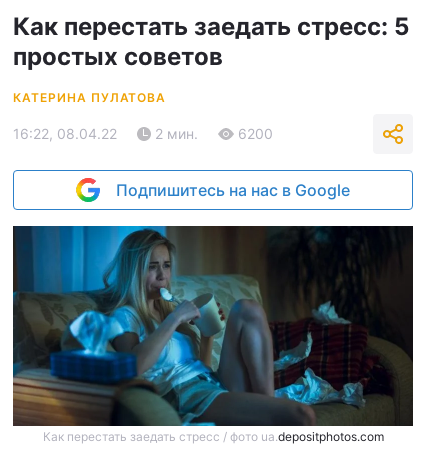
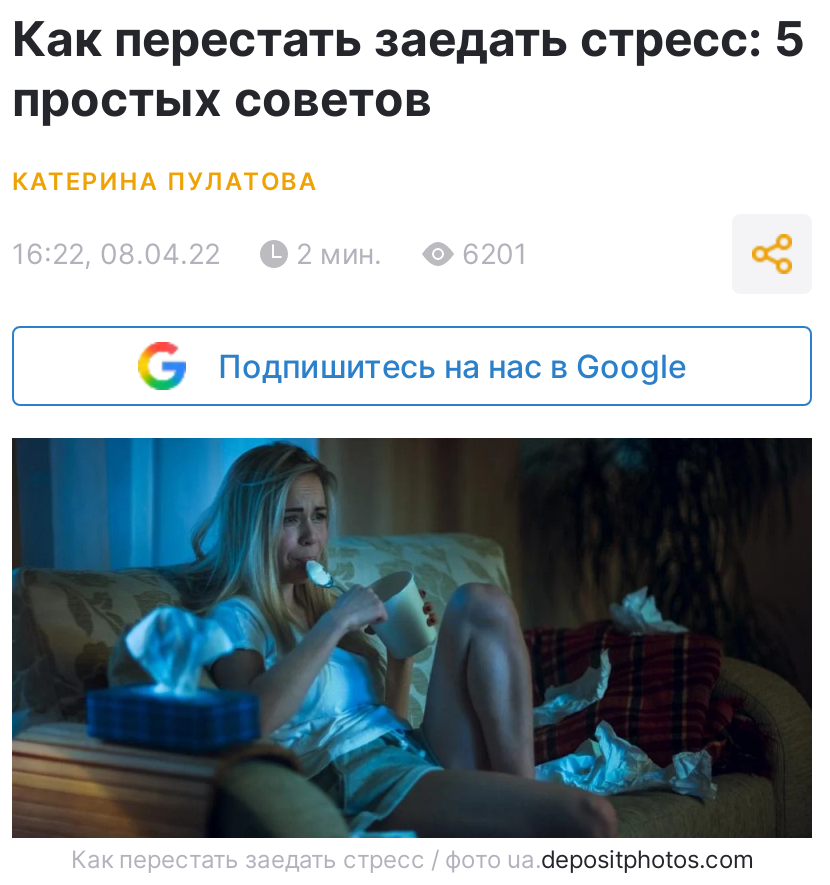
- 6200
+ 6201
